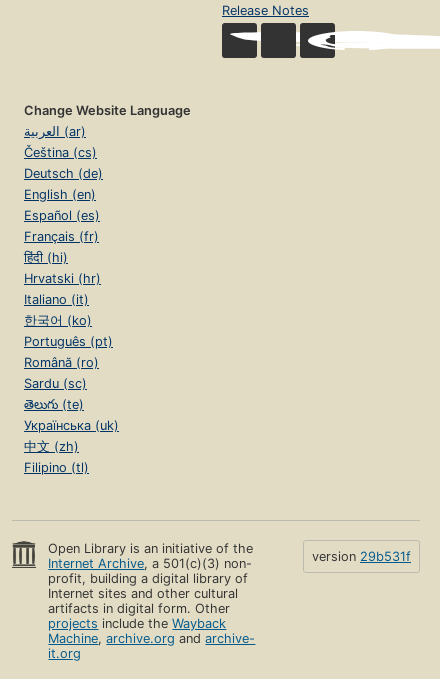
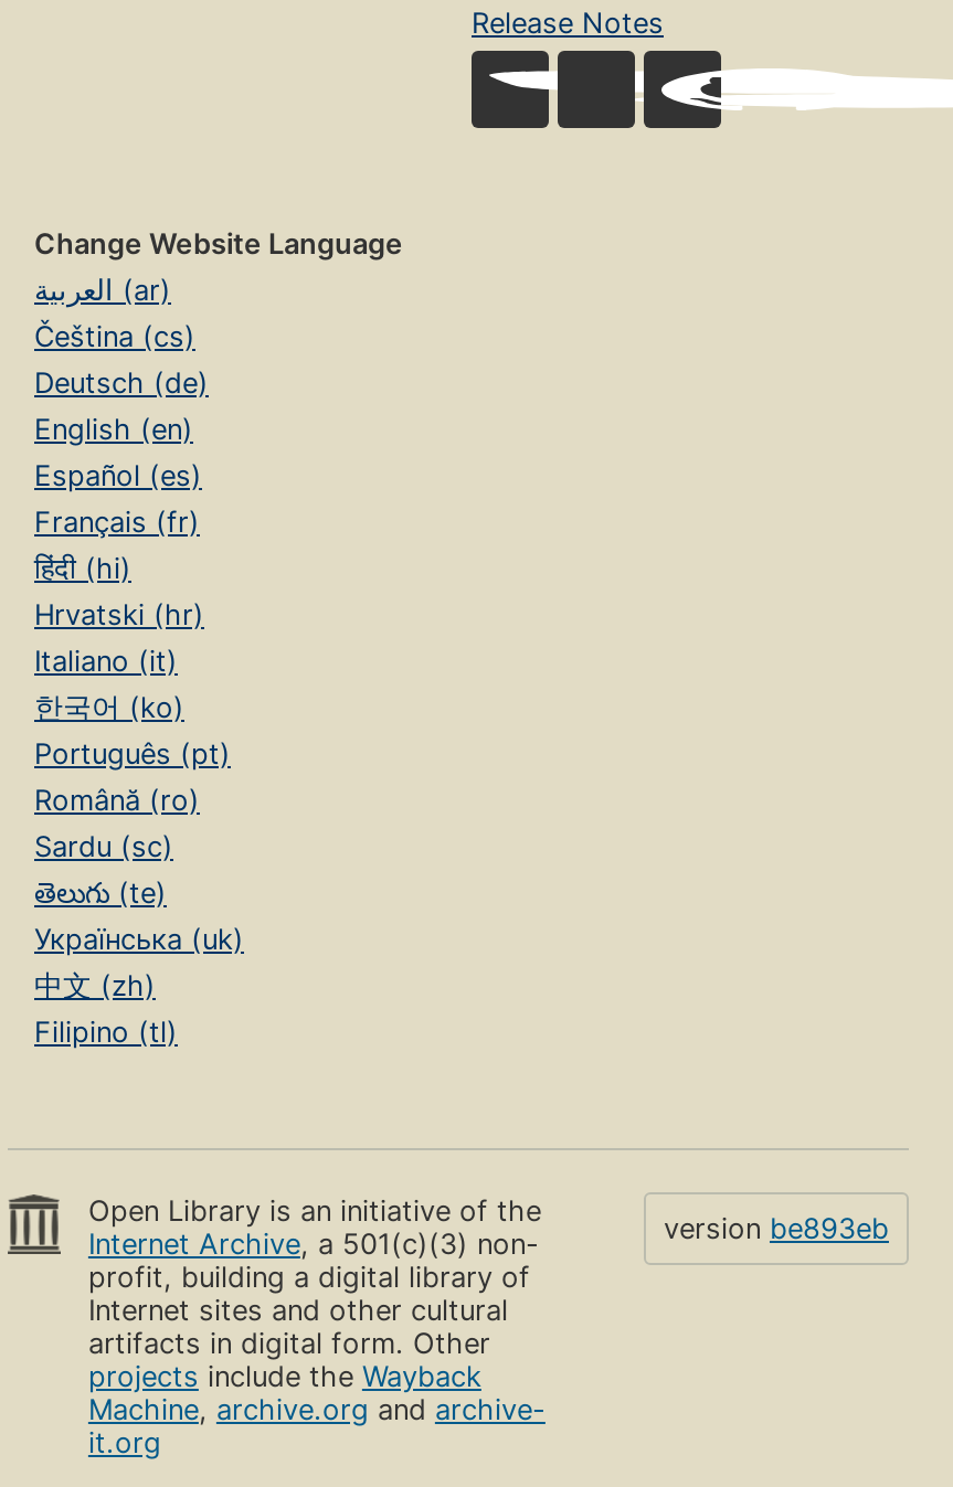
- version 29b531f
+ version be893eb
